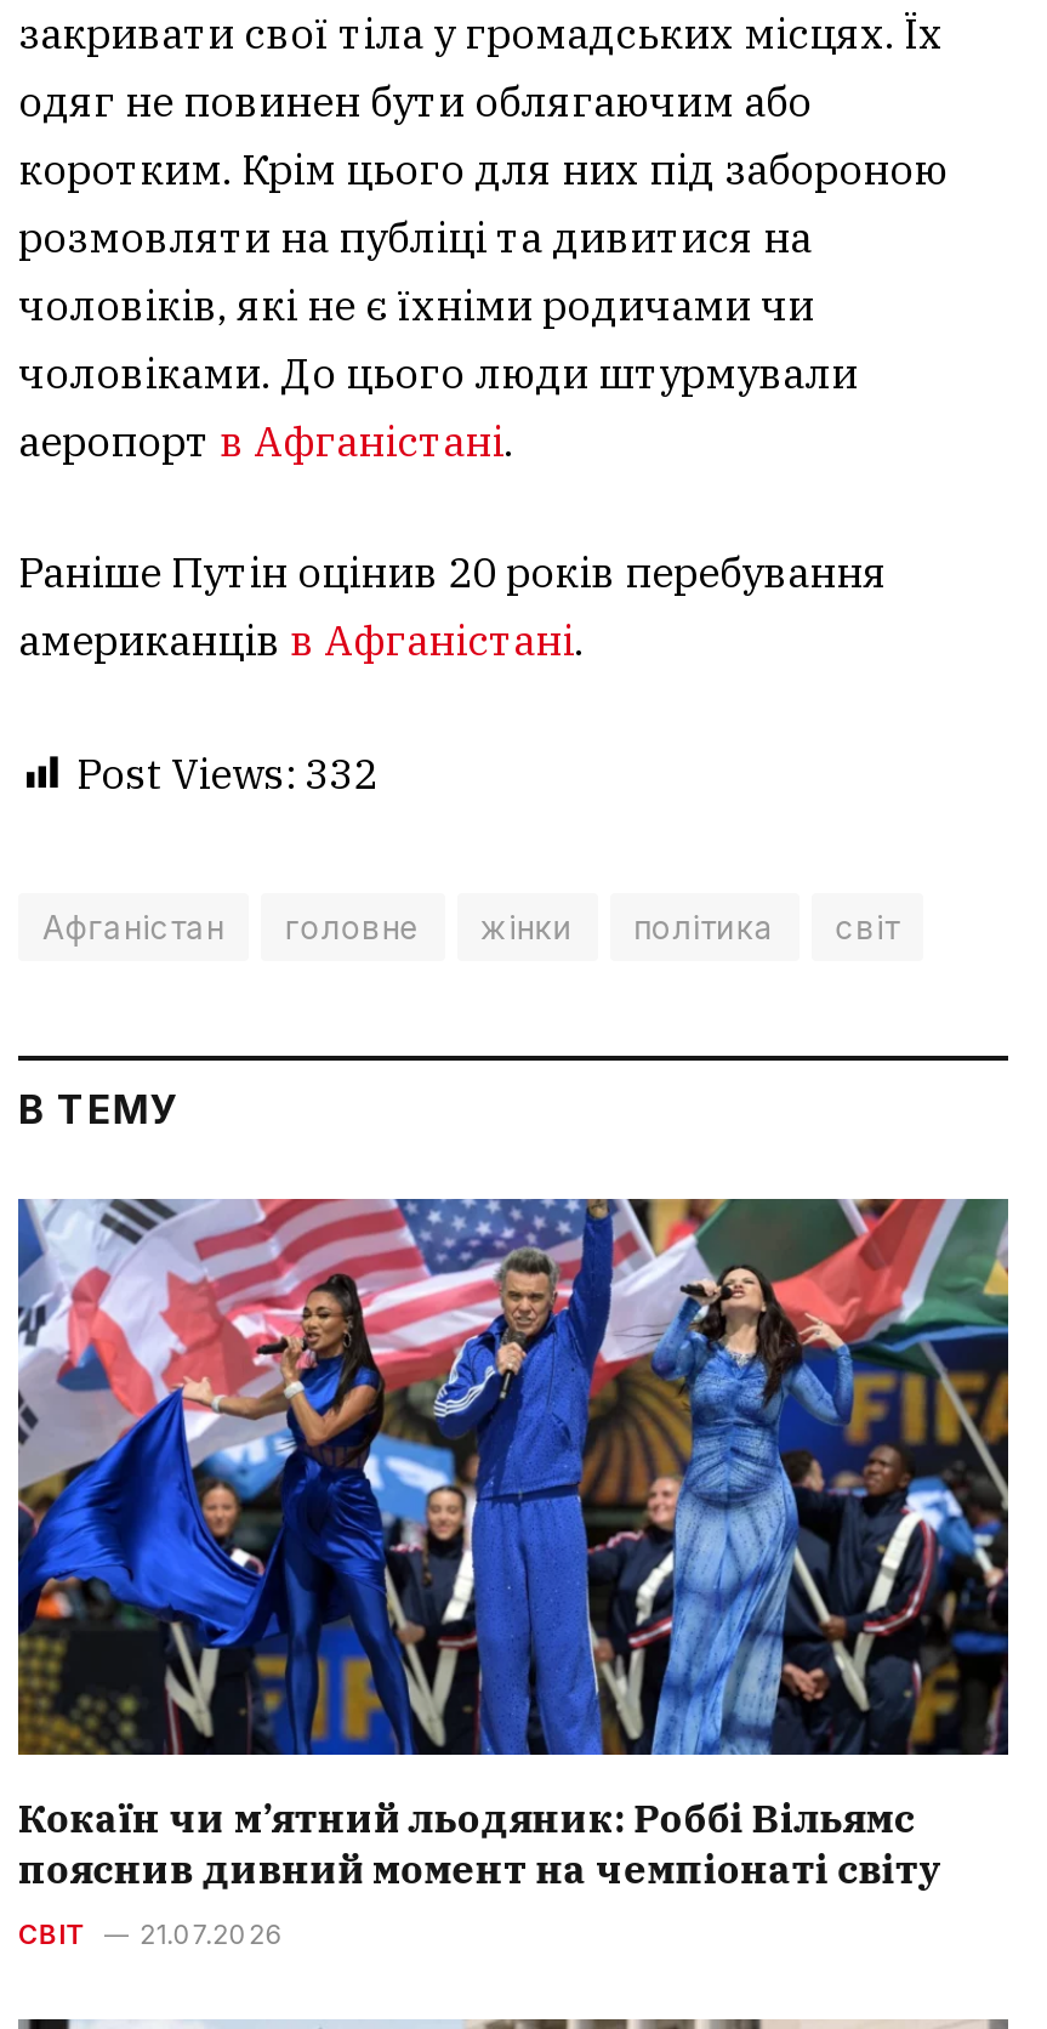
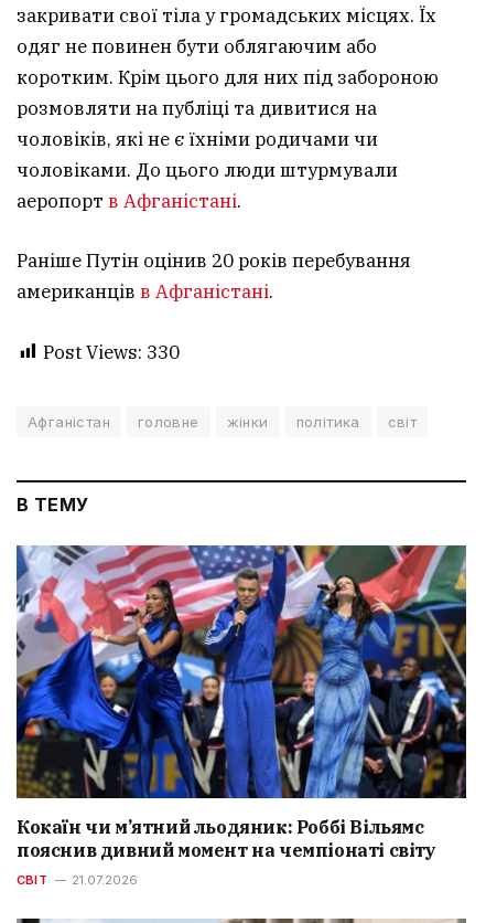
- Post Views: 332
+ Post Views: 330
